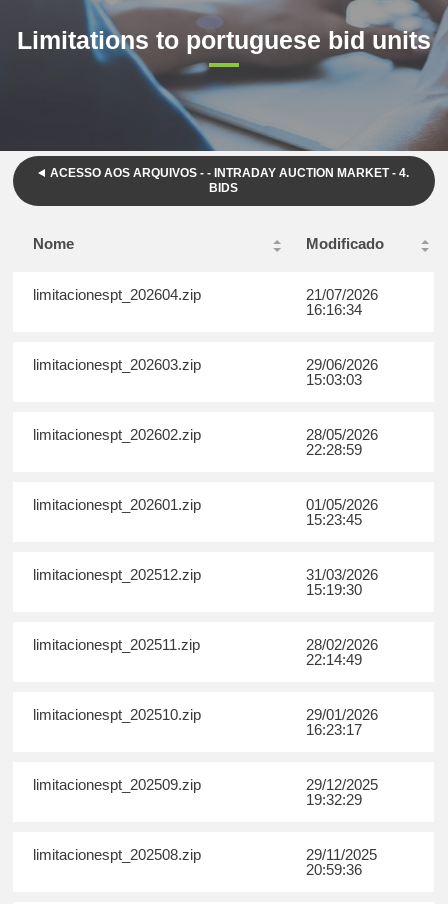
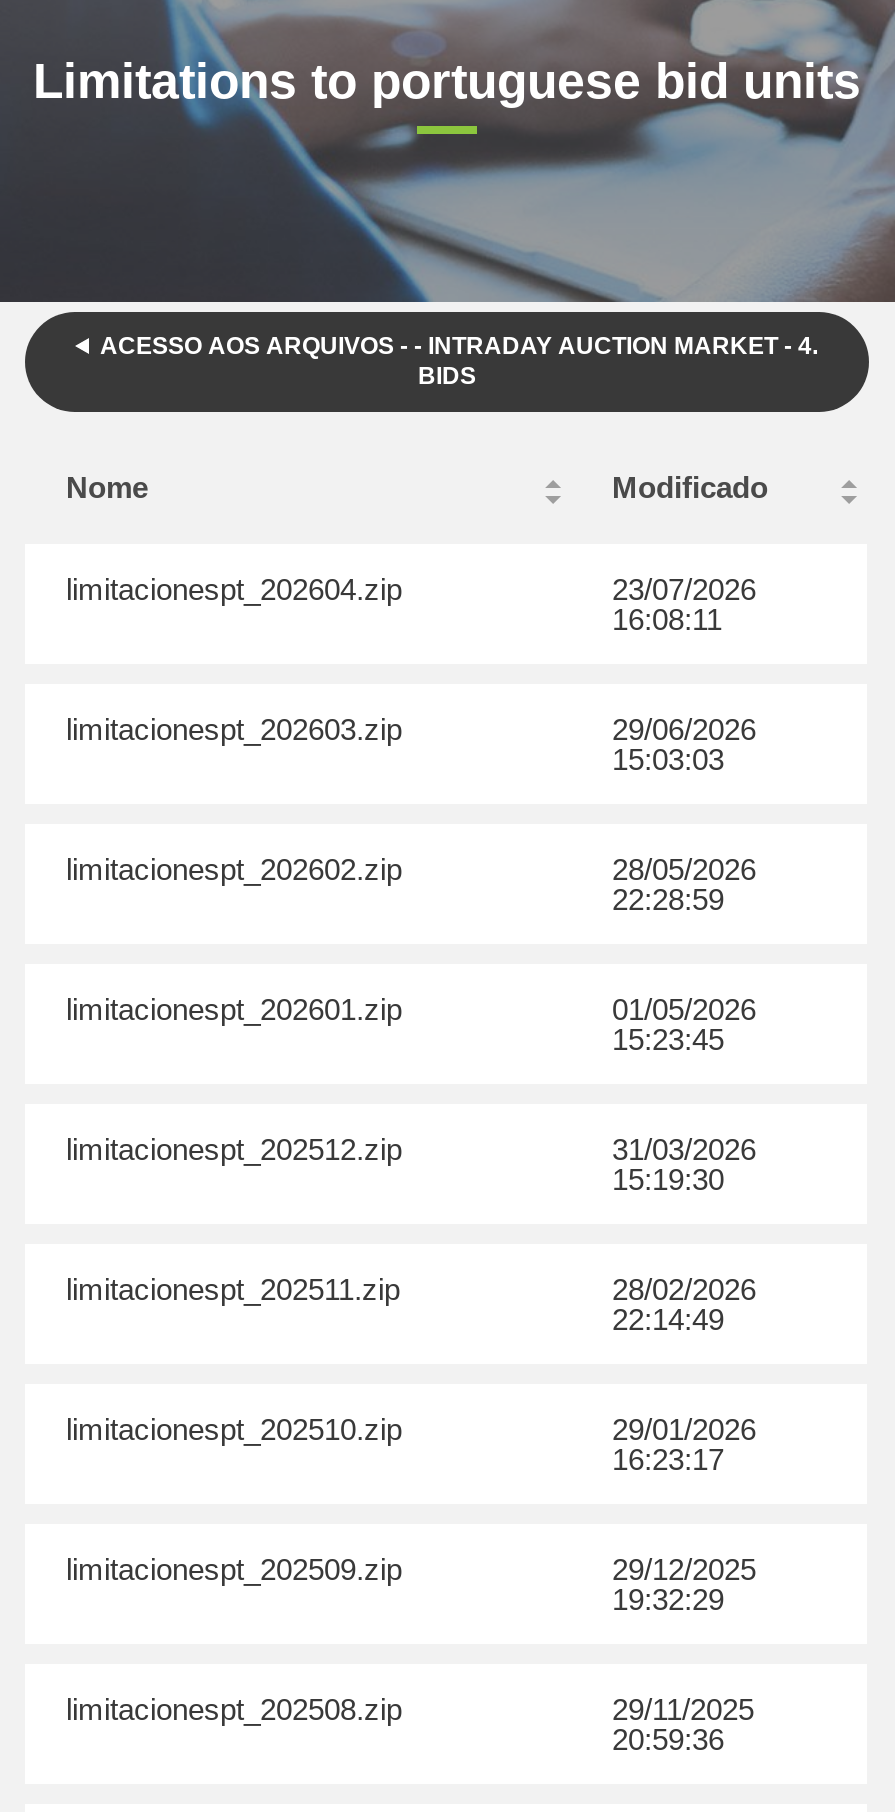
- 21/07/2026
+ 23/07/2026

- 16:16:34
+ 16:08:11
